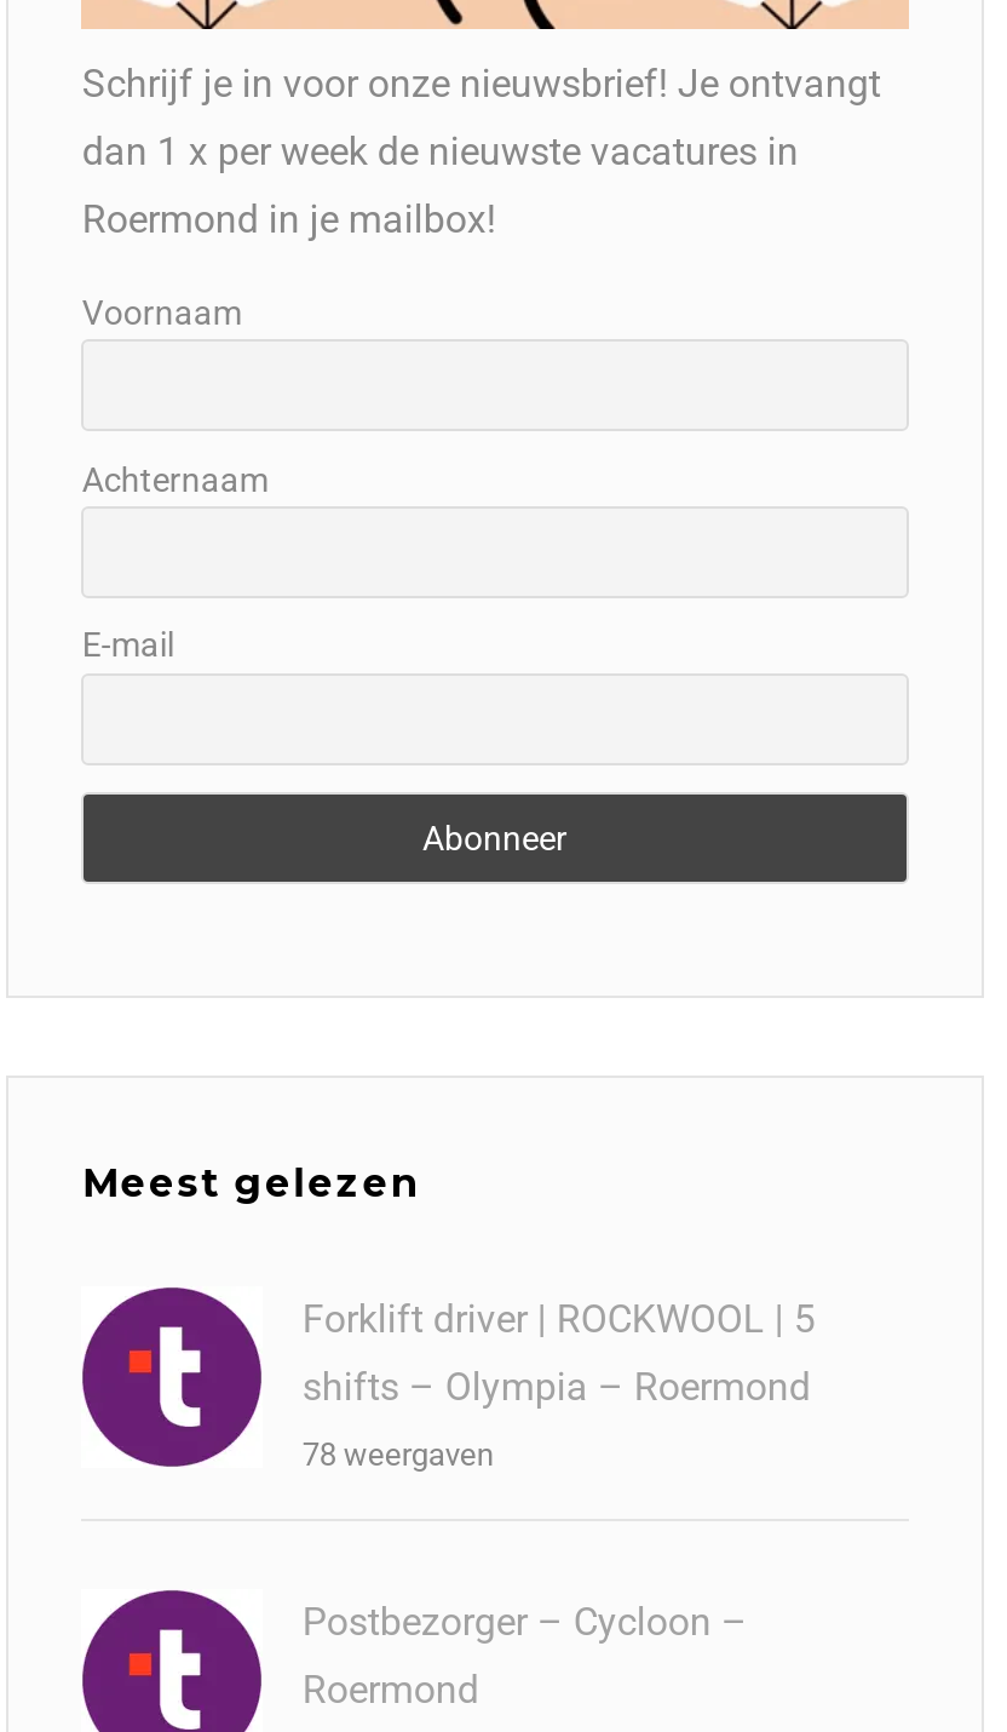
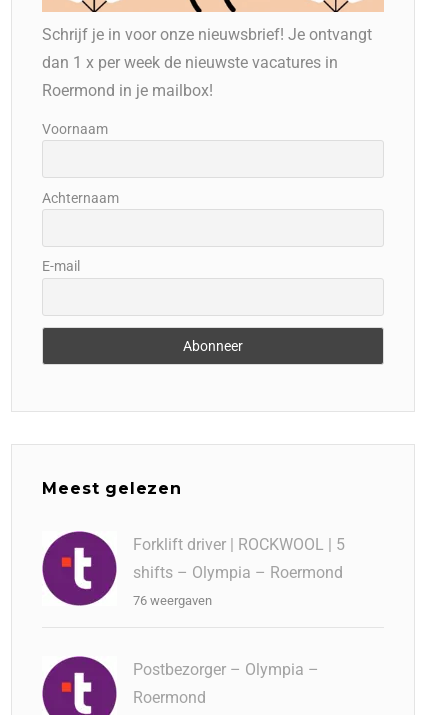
- 78 weergaven
+ 76 weergaven

- Postbezorger – Cycloon –
+ Postbezorger – Olympia –
